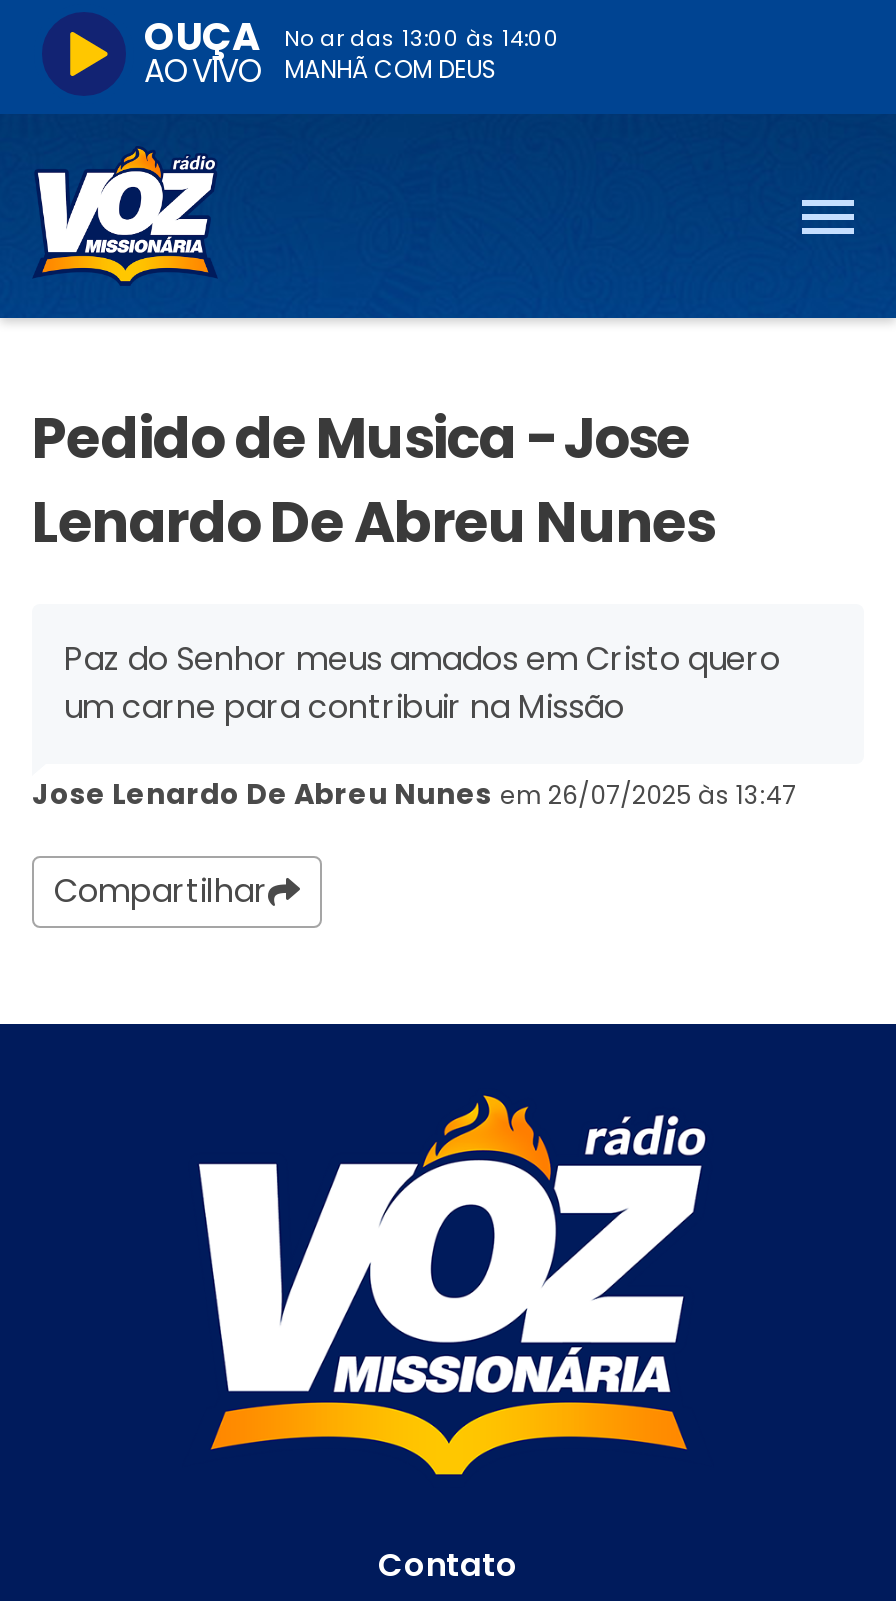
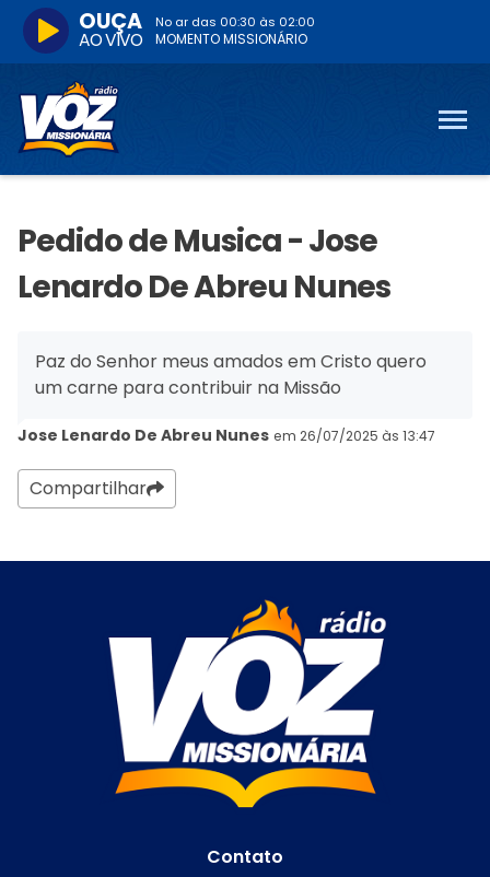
- No ar das 13:00 às 14:00
- MANHÃ COM DEUS
+ No ar das 00:30 às 02:00
+ MOMENTO MISSIONÁRIO
